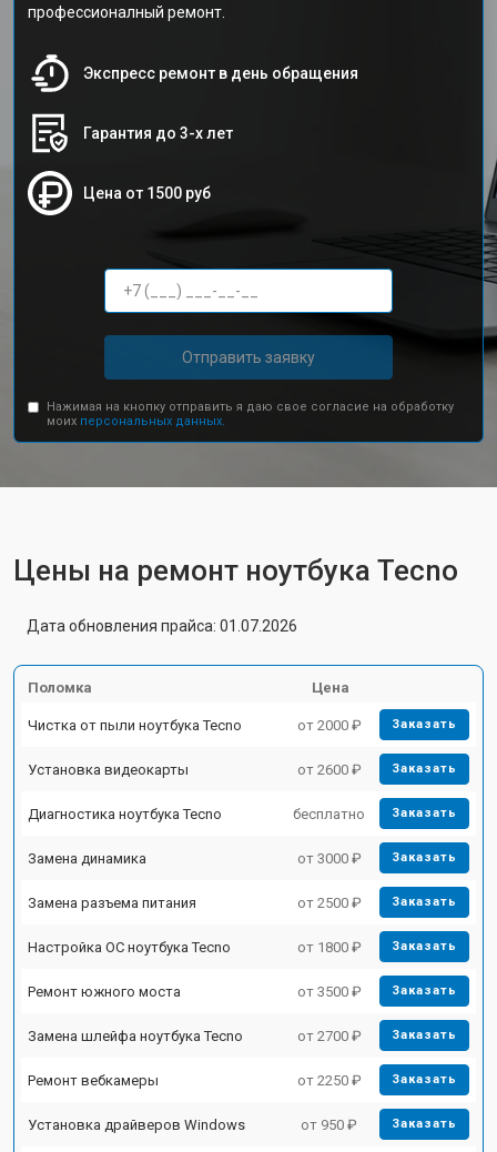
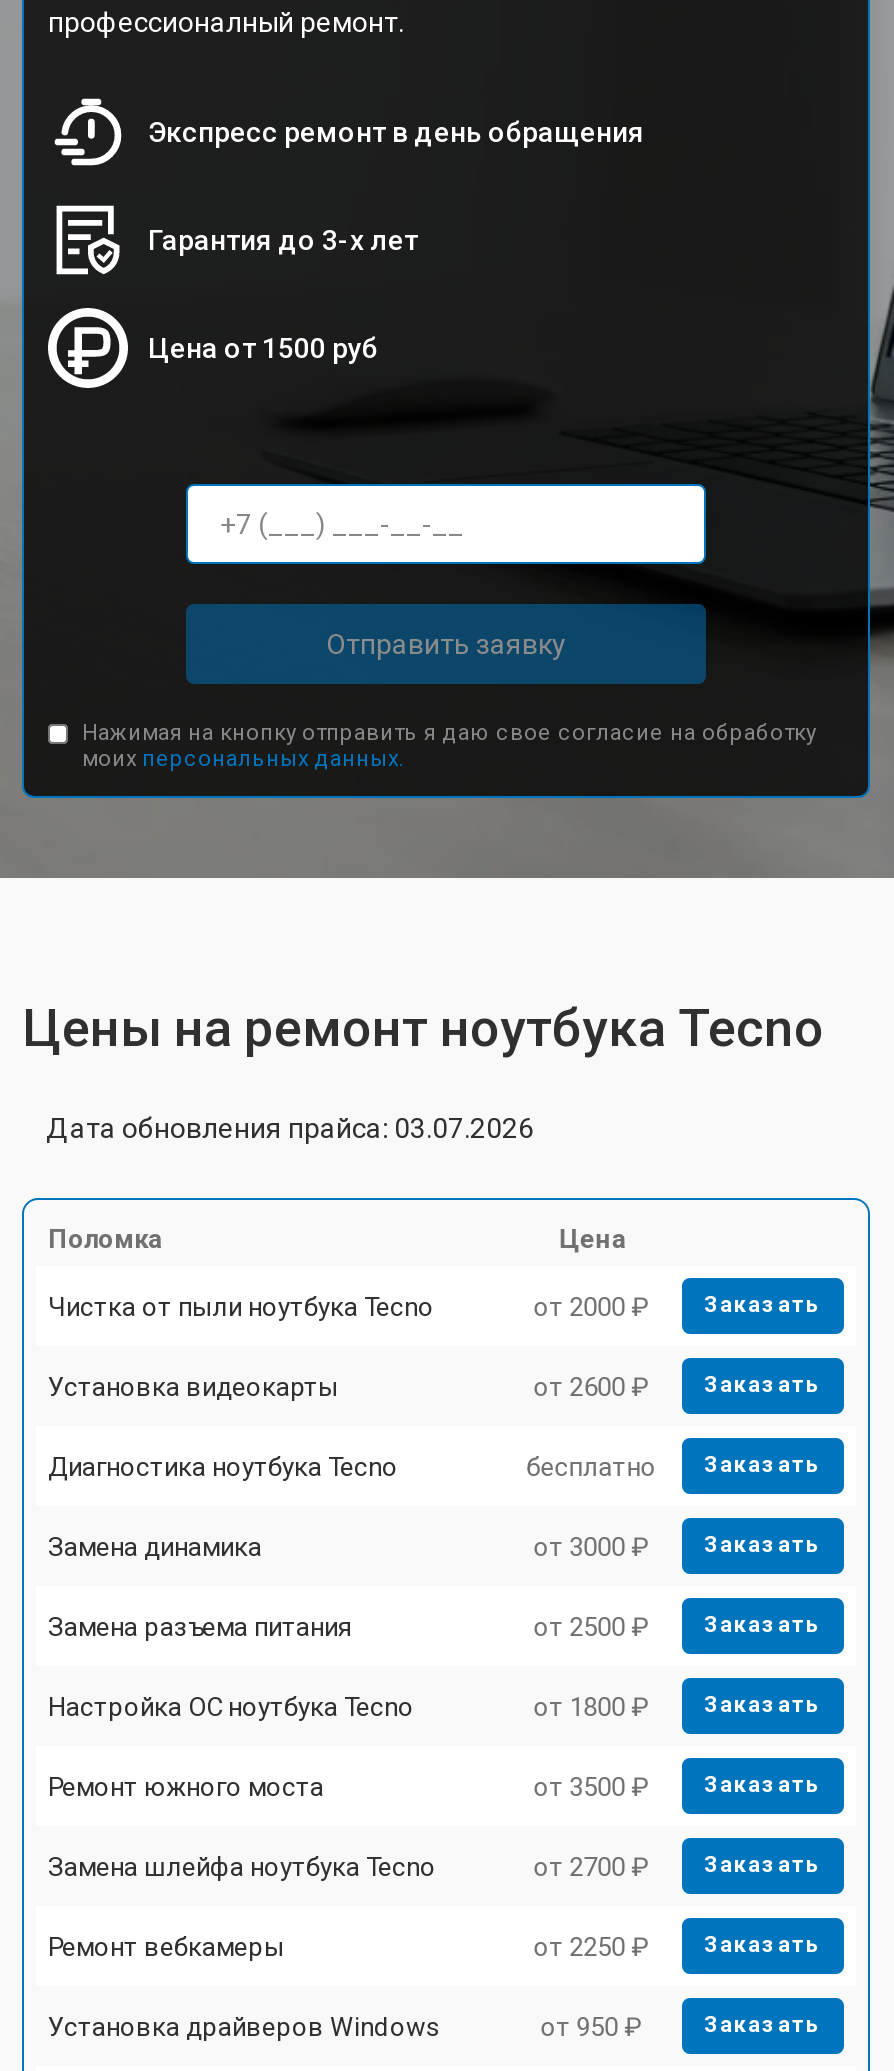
- Дата обновления прайса: 01.07.2026
+ Дата обновления прайса: 03.07.2026
